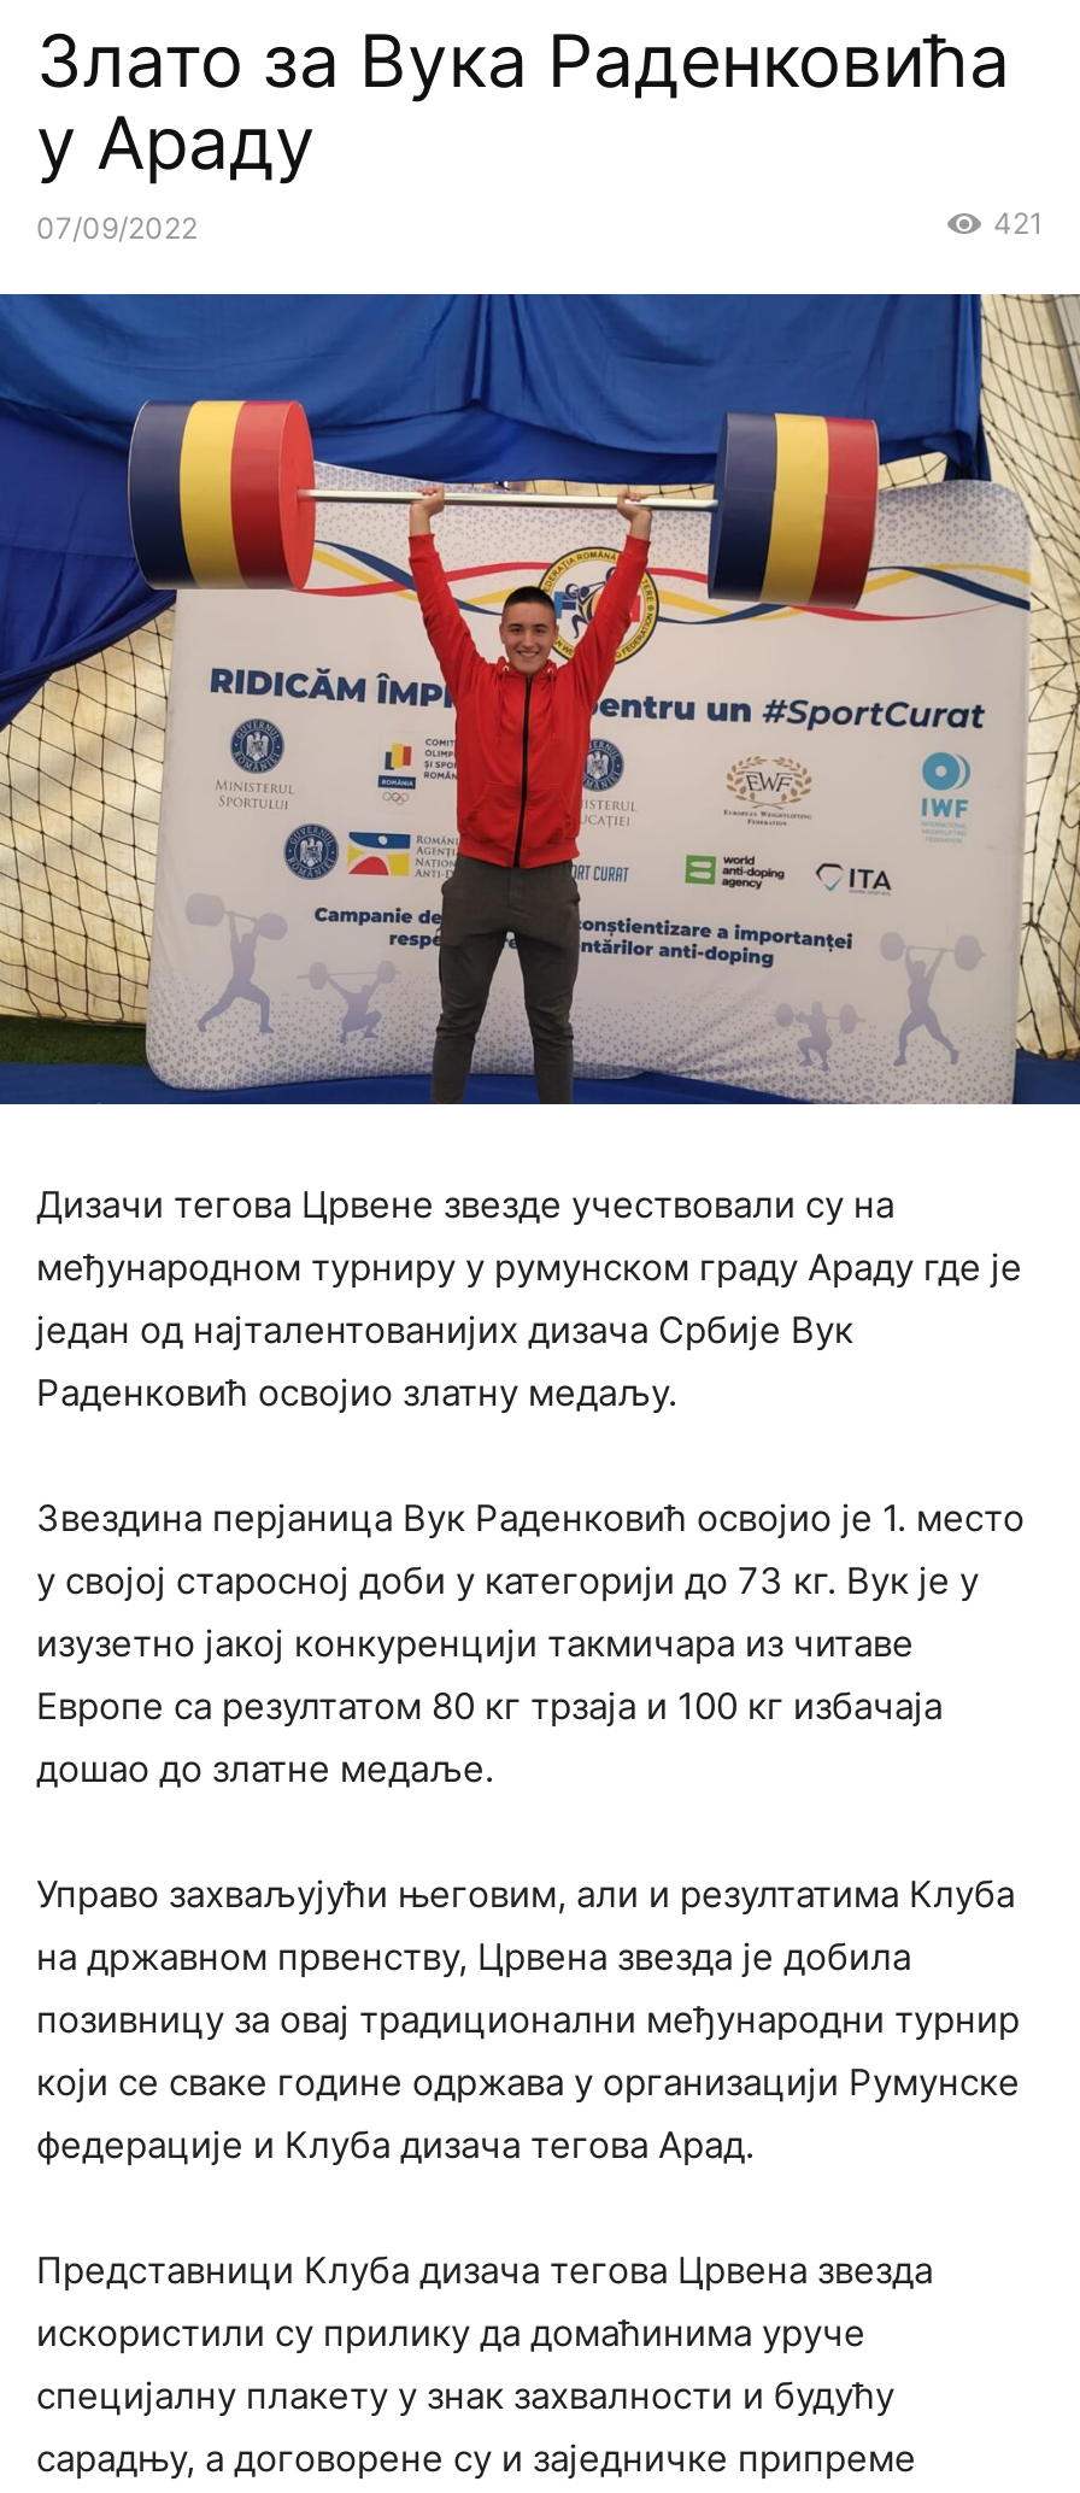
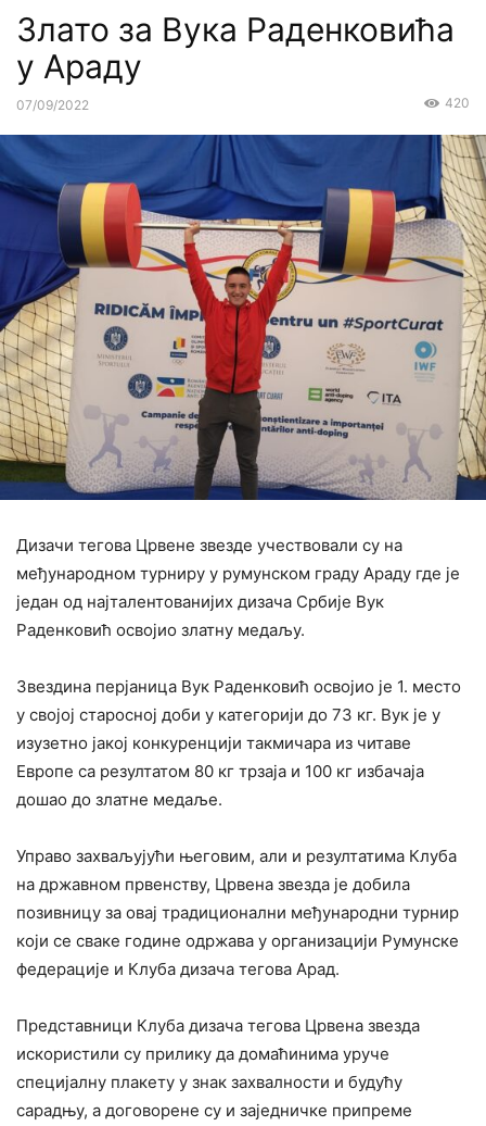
- 421
+ 420
